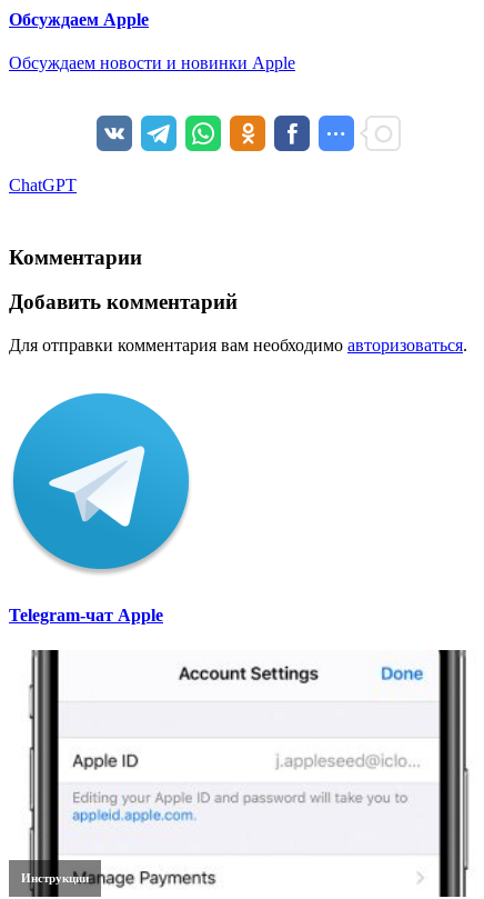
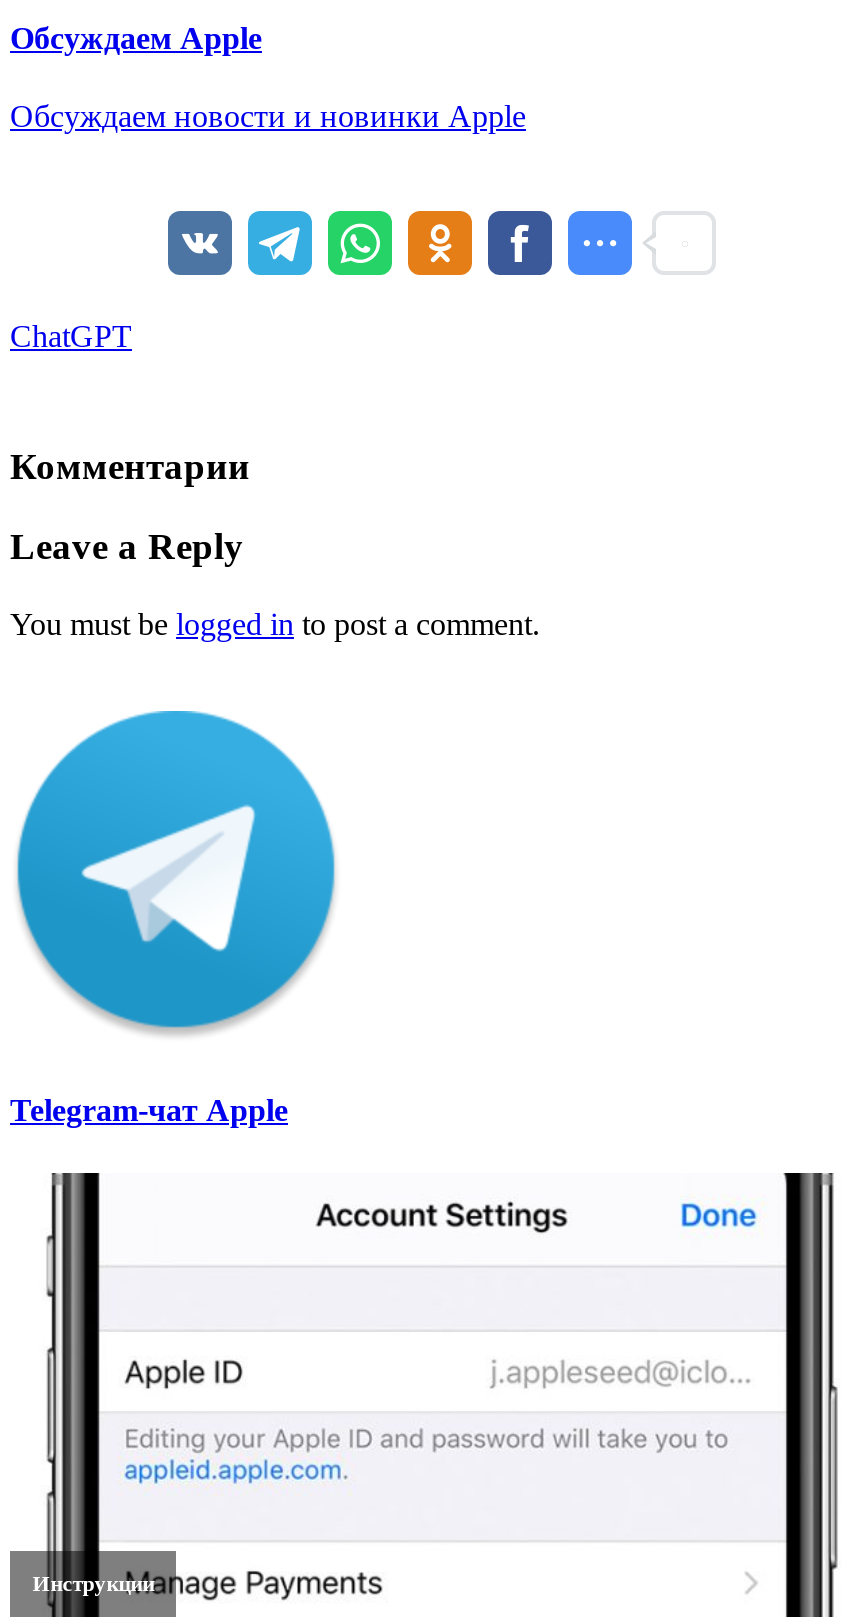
- Добавить комментарий
+ Leave a Reply

- Для отправки комментария вам необходимо авторизоваться.
+ You must be logged in to post a comment.
